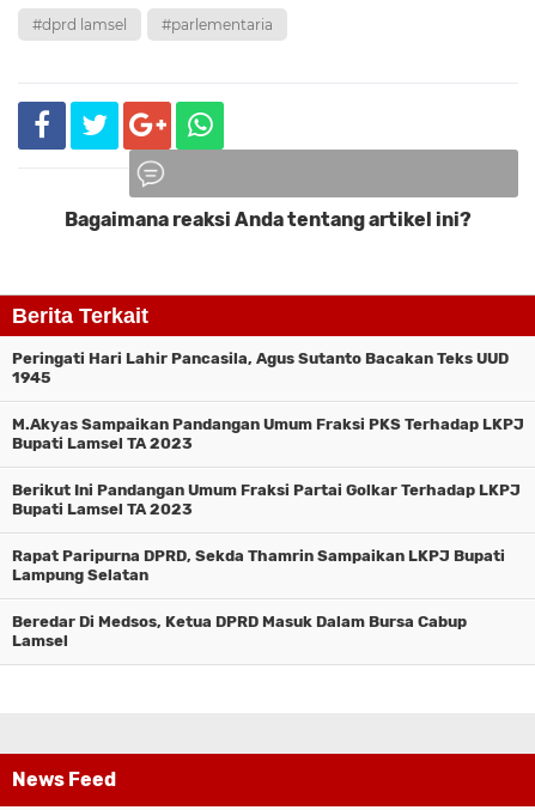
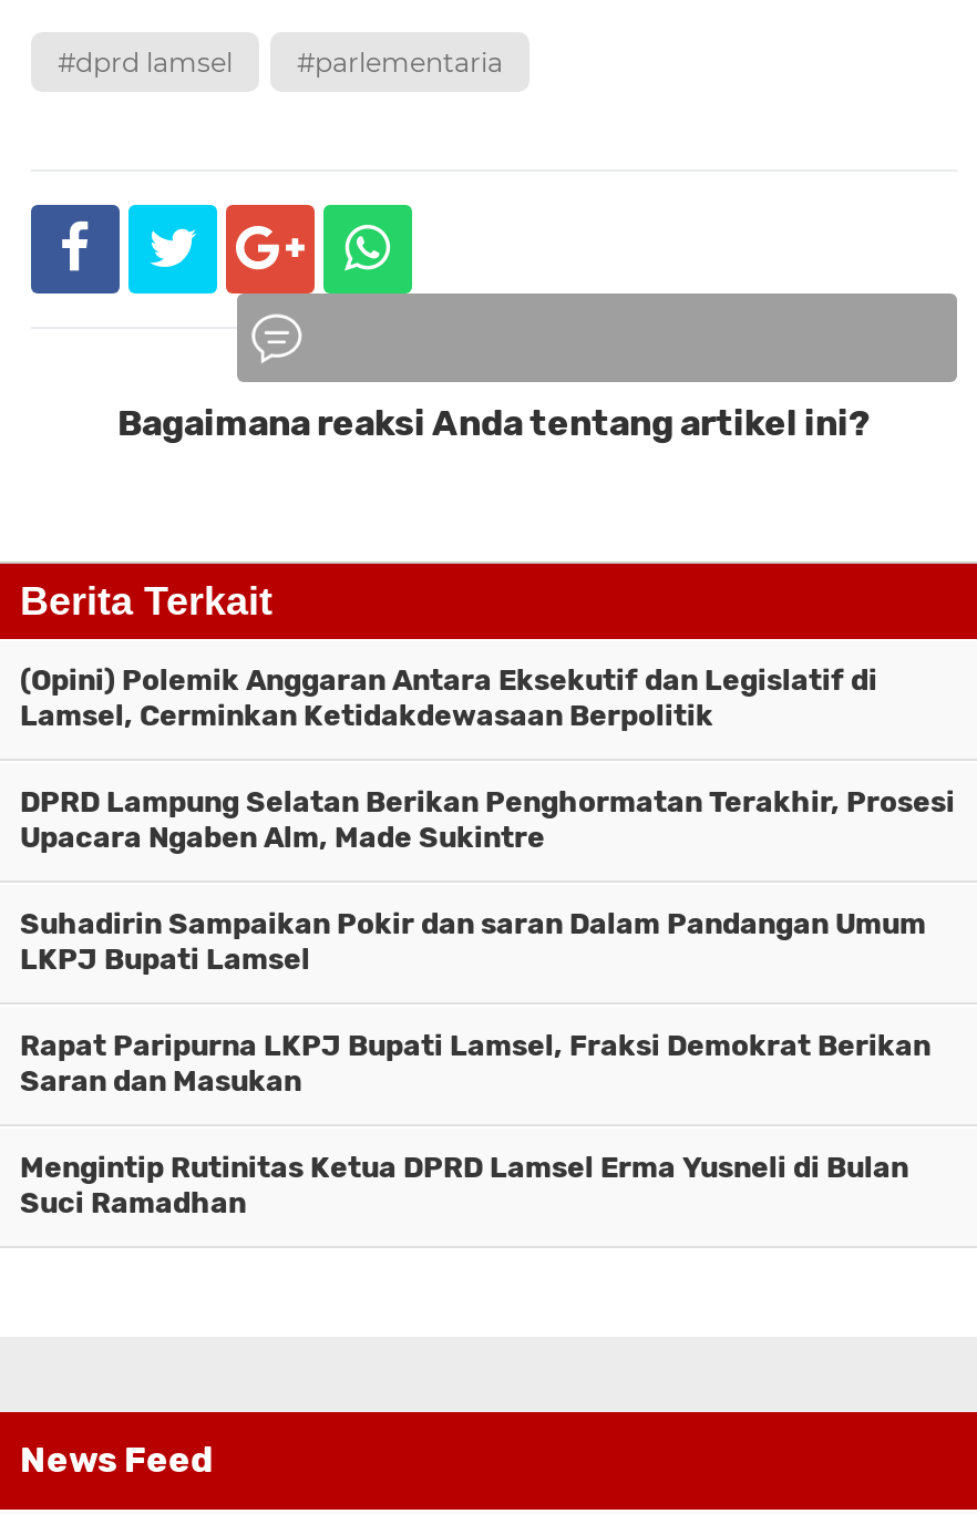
- Peringati Hari Lahir Pancasila, Agus Sutanto Bacakan Teks UUD
- 1945
+ (Opini) Polemik Anggaran Antara Eksekutif dan Legislatif di
+ Lamsel, Cerminkan Ketidakdewasaan Berpolitik

- M.Akyas Sampaikan Pandangan Umum Fraksi PKS Terhadap LKPJ
- Bupati Lamsel TA 2023
+ DPRD Lampung Selatan Berikan Penghormatan Terakhir, Prosesi
+ Upacara Ngaben Alm, Made Sukintre

- Berikut Ini Pandangan Umum Fraksi Partai Golkar Terhadap LKPJ
- Bupati Lamsel TA 2023
+ Suhadirin Sampaikan Pokir dan saran Dalam Pandangan Umum
+ LKPJ Bupati Lamsel

- Rapat Paripurna DPRD, Sekda Thamrin Sampaikan LKPJ Bupati
- Lampung Selatan
+ Rapat Paripurna LKPJ Bupati Lamsel, Fraksi Demokrat Berikan
+ Saran dan Masukan

- Beredar Di Medsos, Ketua DPRD Masuk Dalam Bursa Cabup
- Lamsel
+ Mengintip Rutinitas Ketua DPRD Lamsel Erma Yusneli di Bulan
+ Suci Ramadhan
